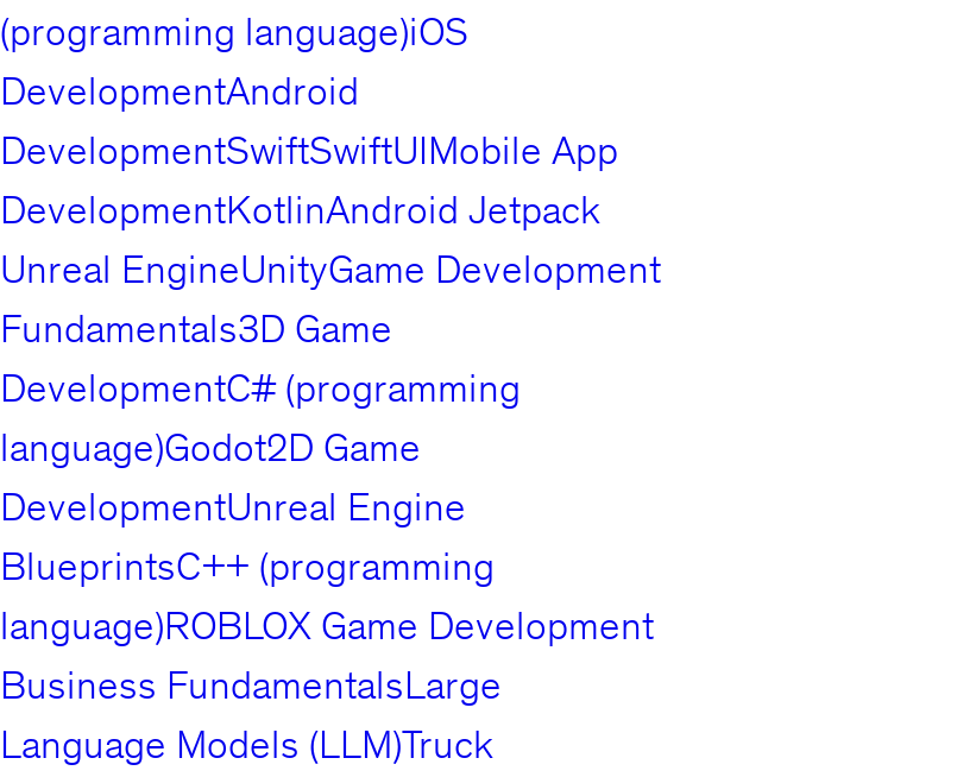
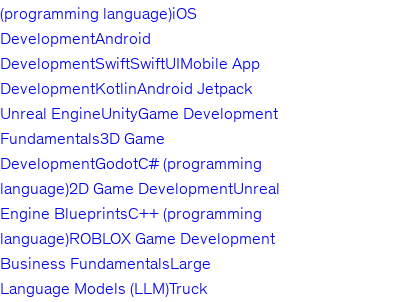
- DevelopmentC# (programming
- language)Godot2D Game
- DevelopmentUnreal Engine
- BlueprintsC++ (programming
+ DevelopmentGodotC# (programming
+ language)2D Game DevelopmentUnreal
+ Engine BlueprintsC++ (programming
